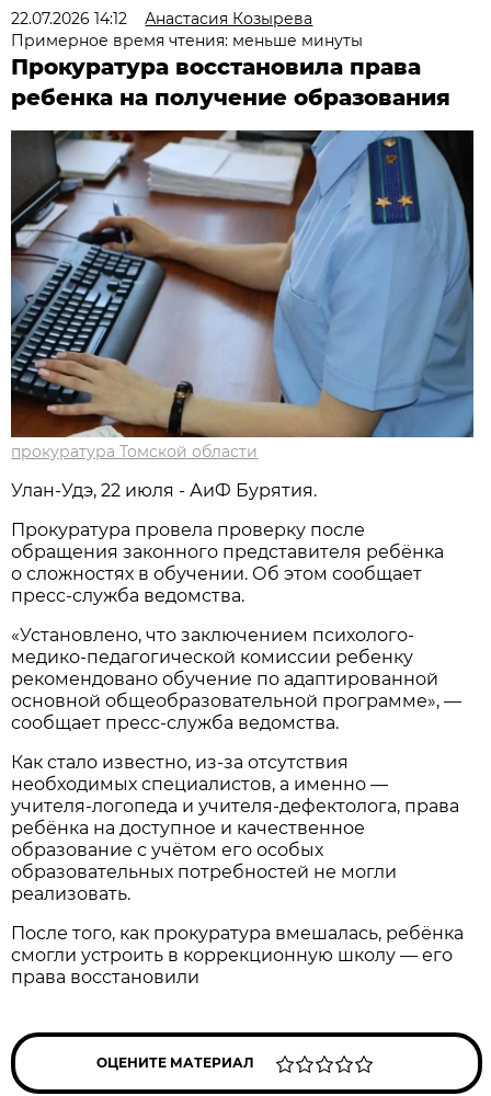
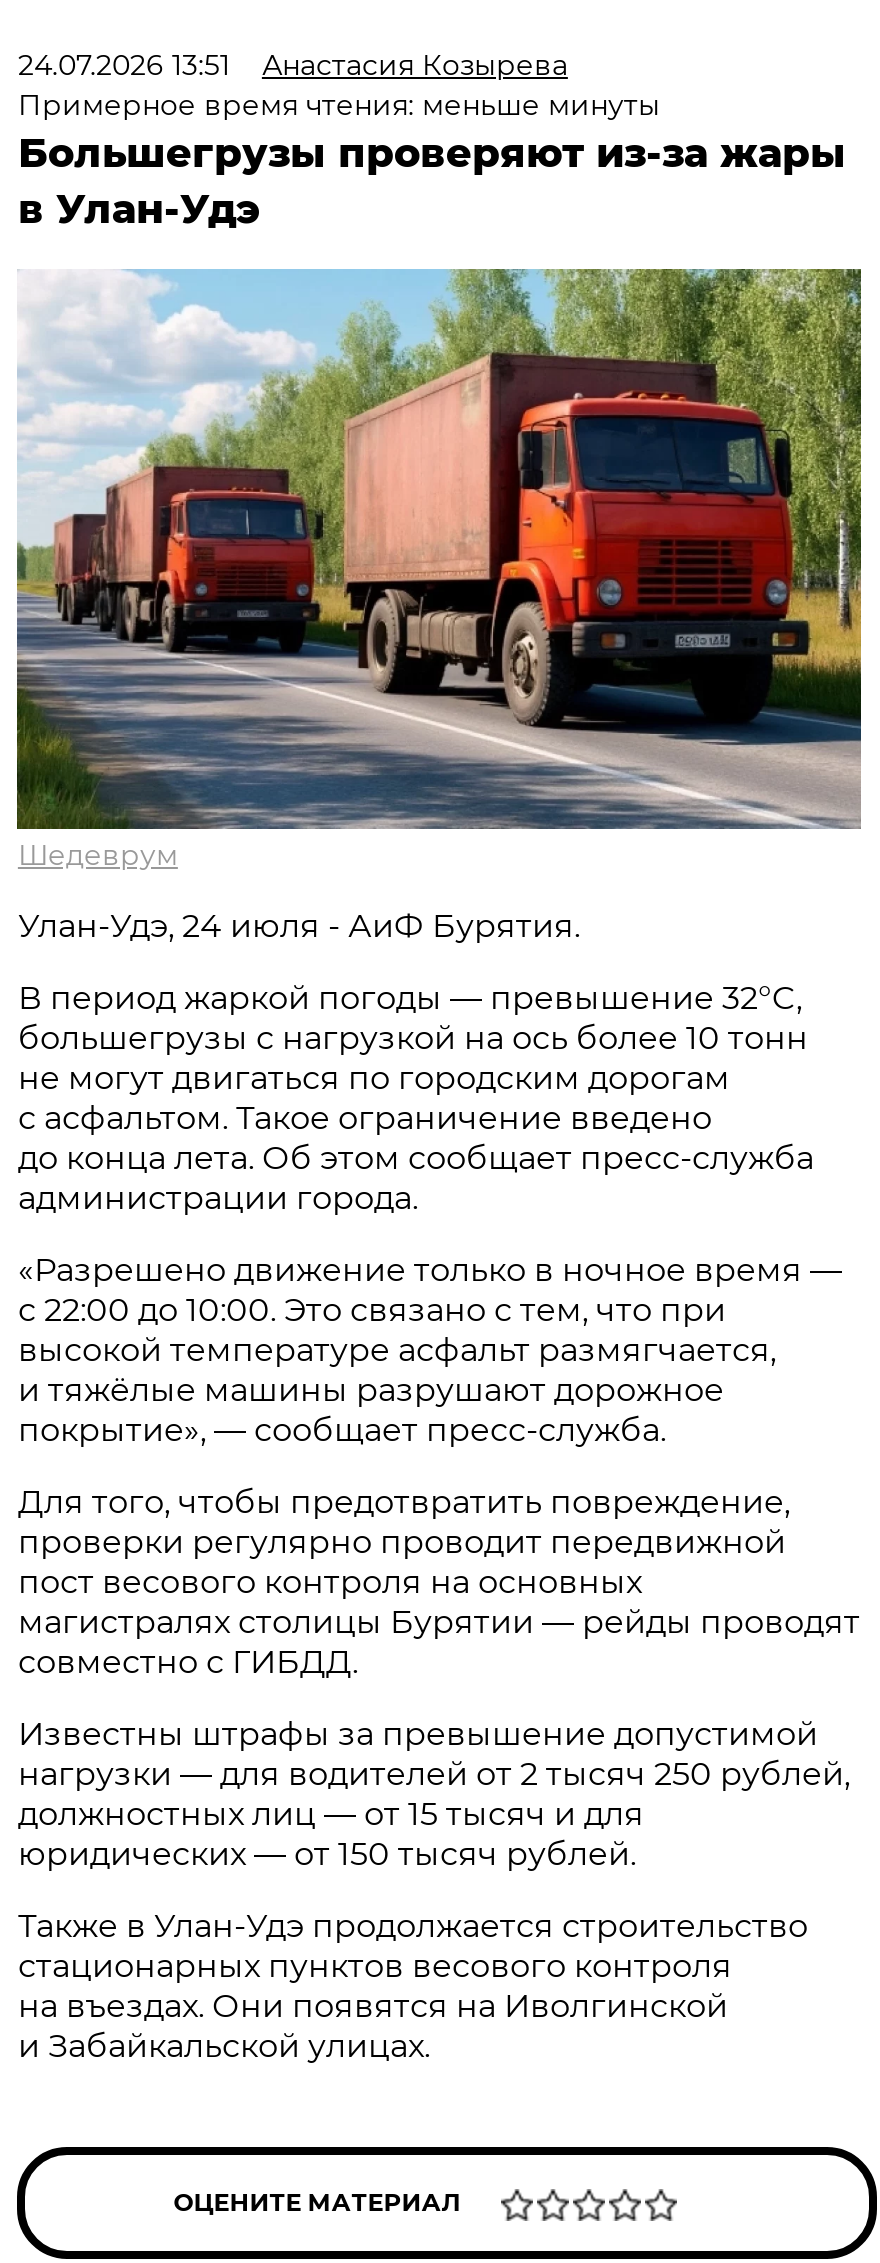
- 22.07.2026 14:12 Анастасия Козырева
+ 24.07.2026 13:51 Анастасия Козырева

- Прокуратура восстановила права
- ребенка на получение образования
+ Большегрузы проверяют из-за жары
+ в Улан-Удэ

- [image]
- прокуратура Томской области
- Улан-Удэ, 22 июля - АиФ Бурятия.
- Прокуратура провела проверку после
- обращения законного представителя ребёнка
- о сложностях в обучении. Об этом сообщает
- пресс-служба ведомства.
- «Установлено, что заключением психолого-
- медико-педагогической комиссии ребенку
- рекомендовано обучение по адаптированной
- основной общеобразовательной программе», —
- сообщает пресс-служба ведомства.
- Как стало известно, из-за отсутствия
- необходимых специалистов, а именно —
- учителя-логопеда и учителя-дефектолога, права
- ребёнка на доступное и качественное
- образование с учётом его особых
- образовательных потребностей не могли
- реализовать.
- После того, как прокуратура вмешалась, ребёнка
- смогли устроить в коррекционную школу — его
- права восстановили
+ [image]
+ Шедеврум
+ Улан-Удэ, 24 июля - АиФ Бурятия.
+ В период жаркой погоды — превышение 32°C,
+ большегрузы с нагрузкой на ось более 10 тонн
+ не могут двигаться по городским дорогам
+ с асфальтом. Такое ограничение введено
+ до конца лета. Об этом сообщает пресс-служба
+ администрации города.
+ «Разрешено движение только в ночное время —
+ с 22:00 до 10:00. Это связано с тем, что при
+ высокой температуре асфальт размягчается,
+ и тяжёлые машины разрушают дорожное
+ покрытие», — сообщает пресс-служба.
+ Для того, чтобы предотвратить повреждение,
+ проверки регулярно проводит передвижной
+ пост весового контроля на основных
+ магистралях столицы Бурятии — рейды проводят
+ совместно с ГИБДД.
+ Известны штрафы за превышение допустимой
+ нагрузки — для водителей от 2 тысяч 250 рублей,
+ должностных лиц — от 15 тысяч и для
+ юридических — от 150 тысяч рублей.
+ Также в Улан-Удэ продолжается строительство
+ стационарных пунктов весового контроля
+ на въездах. Они появятся на Иволгинской
+ и Забайкальской улицах.
